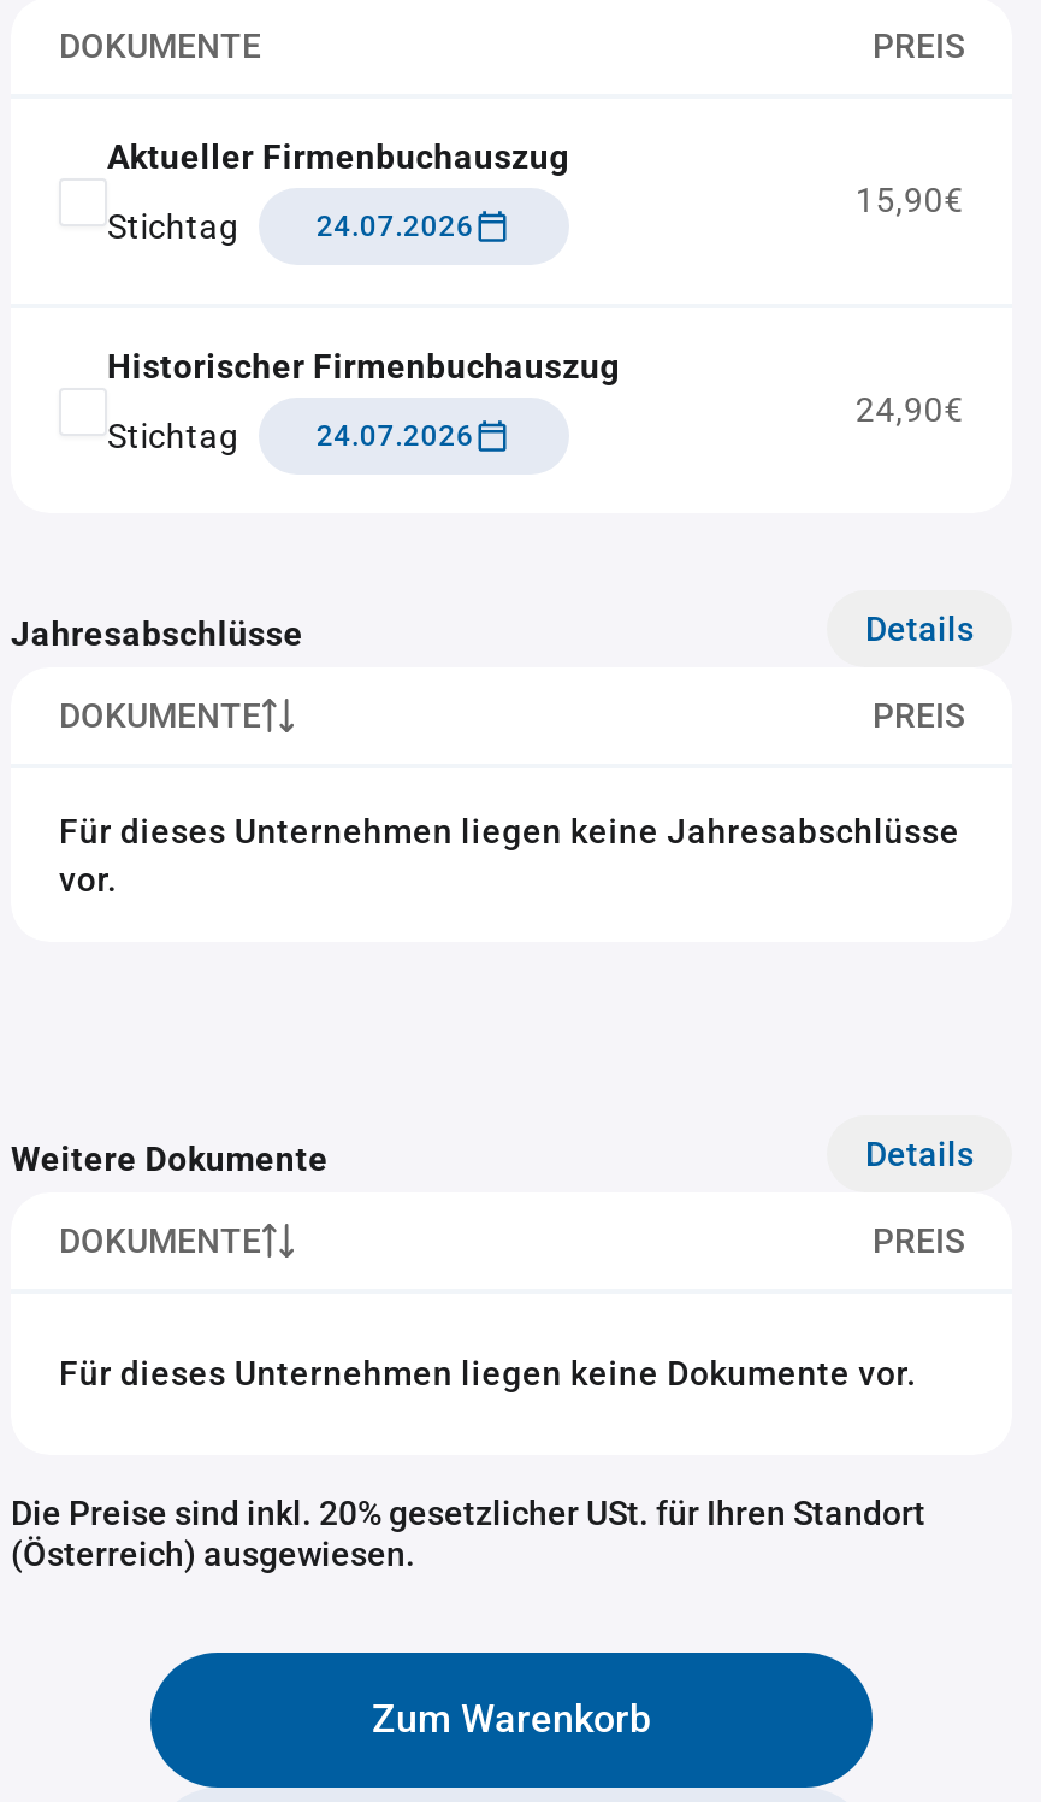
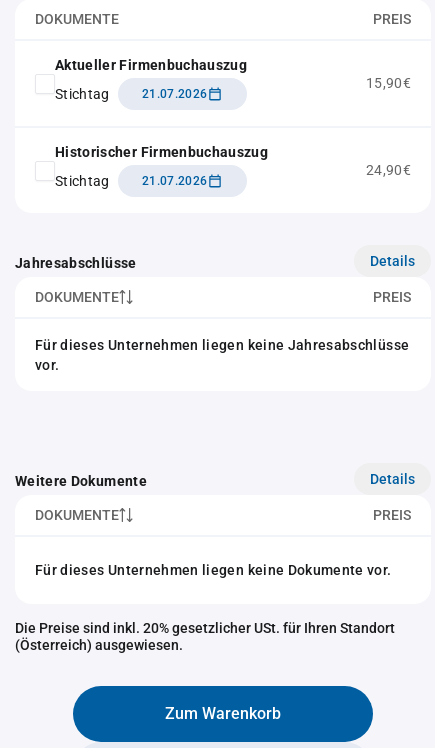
- 24.07.2026
+ 21.07.2026

- 24.07.2026
+ 21.07.2026
